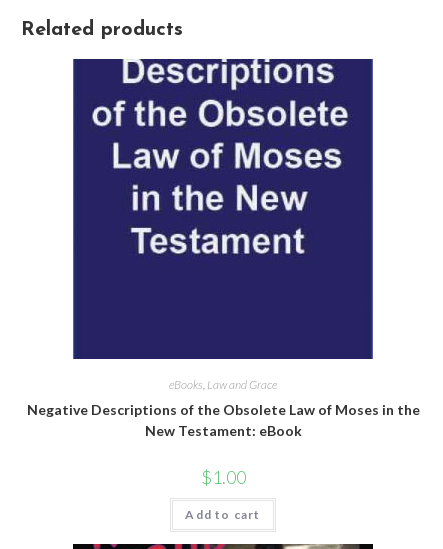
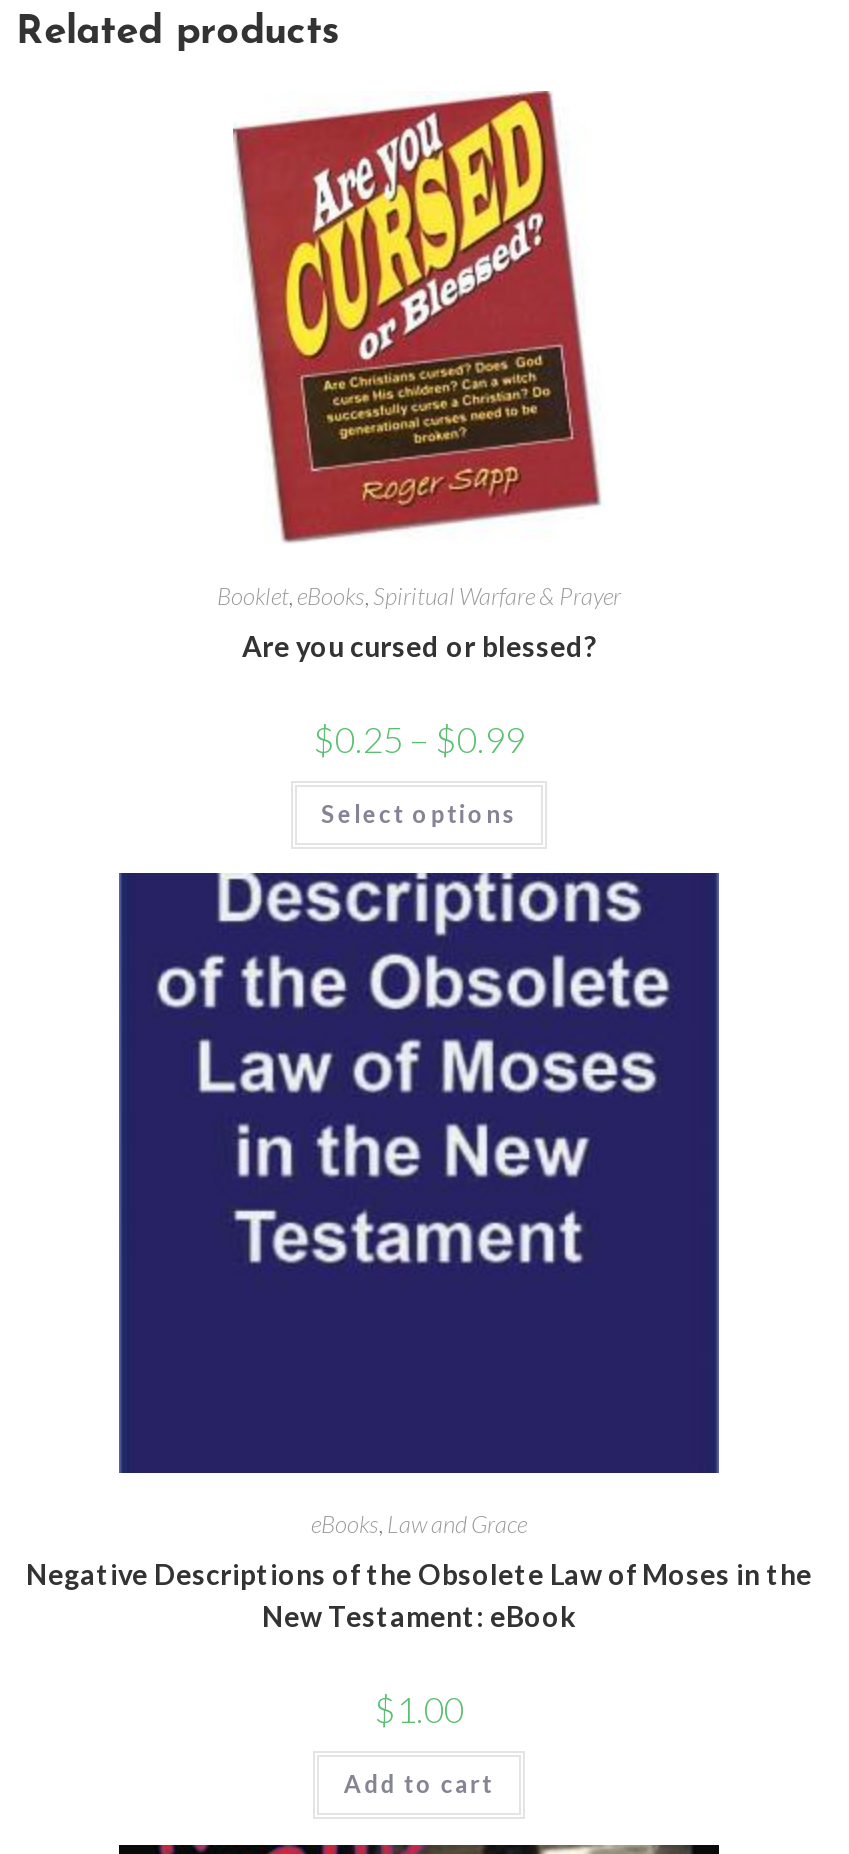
+ [image]
+ Booklet, eBooks, Spiritual Warfare & Prayer
+ Are you cursed or blessed?
+ $0.25 – $0.99
+ Select options
